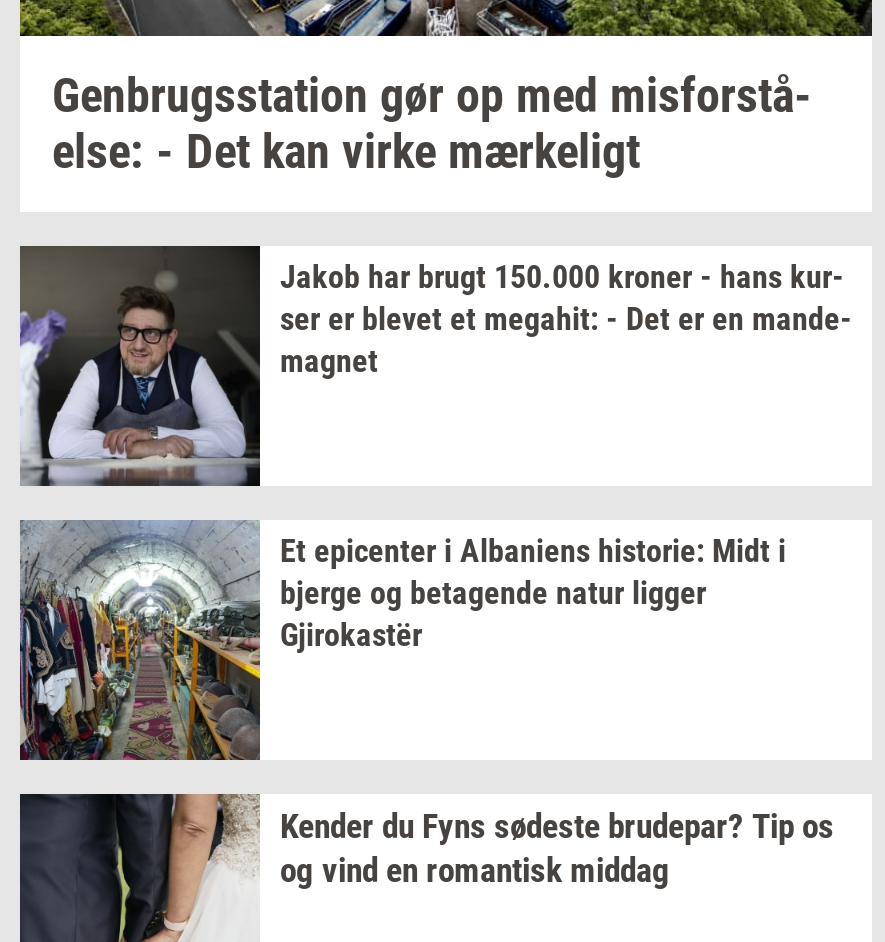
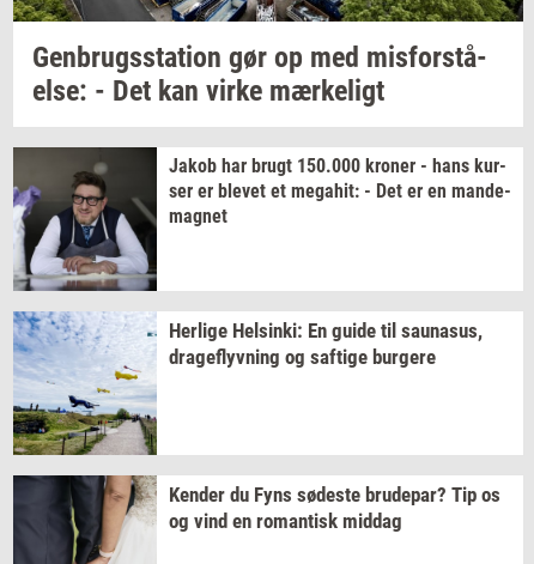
- [image]
- Et epicenter i Albaniens historie: Midt i
- bjerge og betagende natur ligger
- Gjirokastër
+ [image]
+ Herlige Helsinki: En guide til saunasus,
+ drageflyvning og saftige burgere
